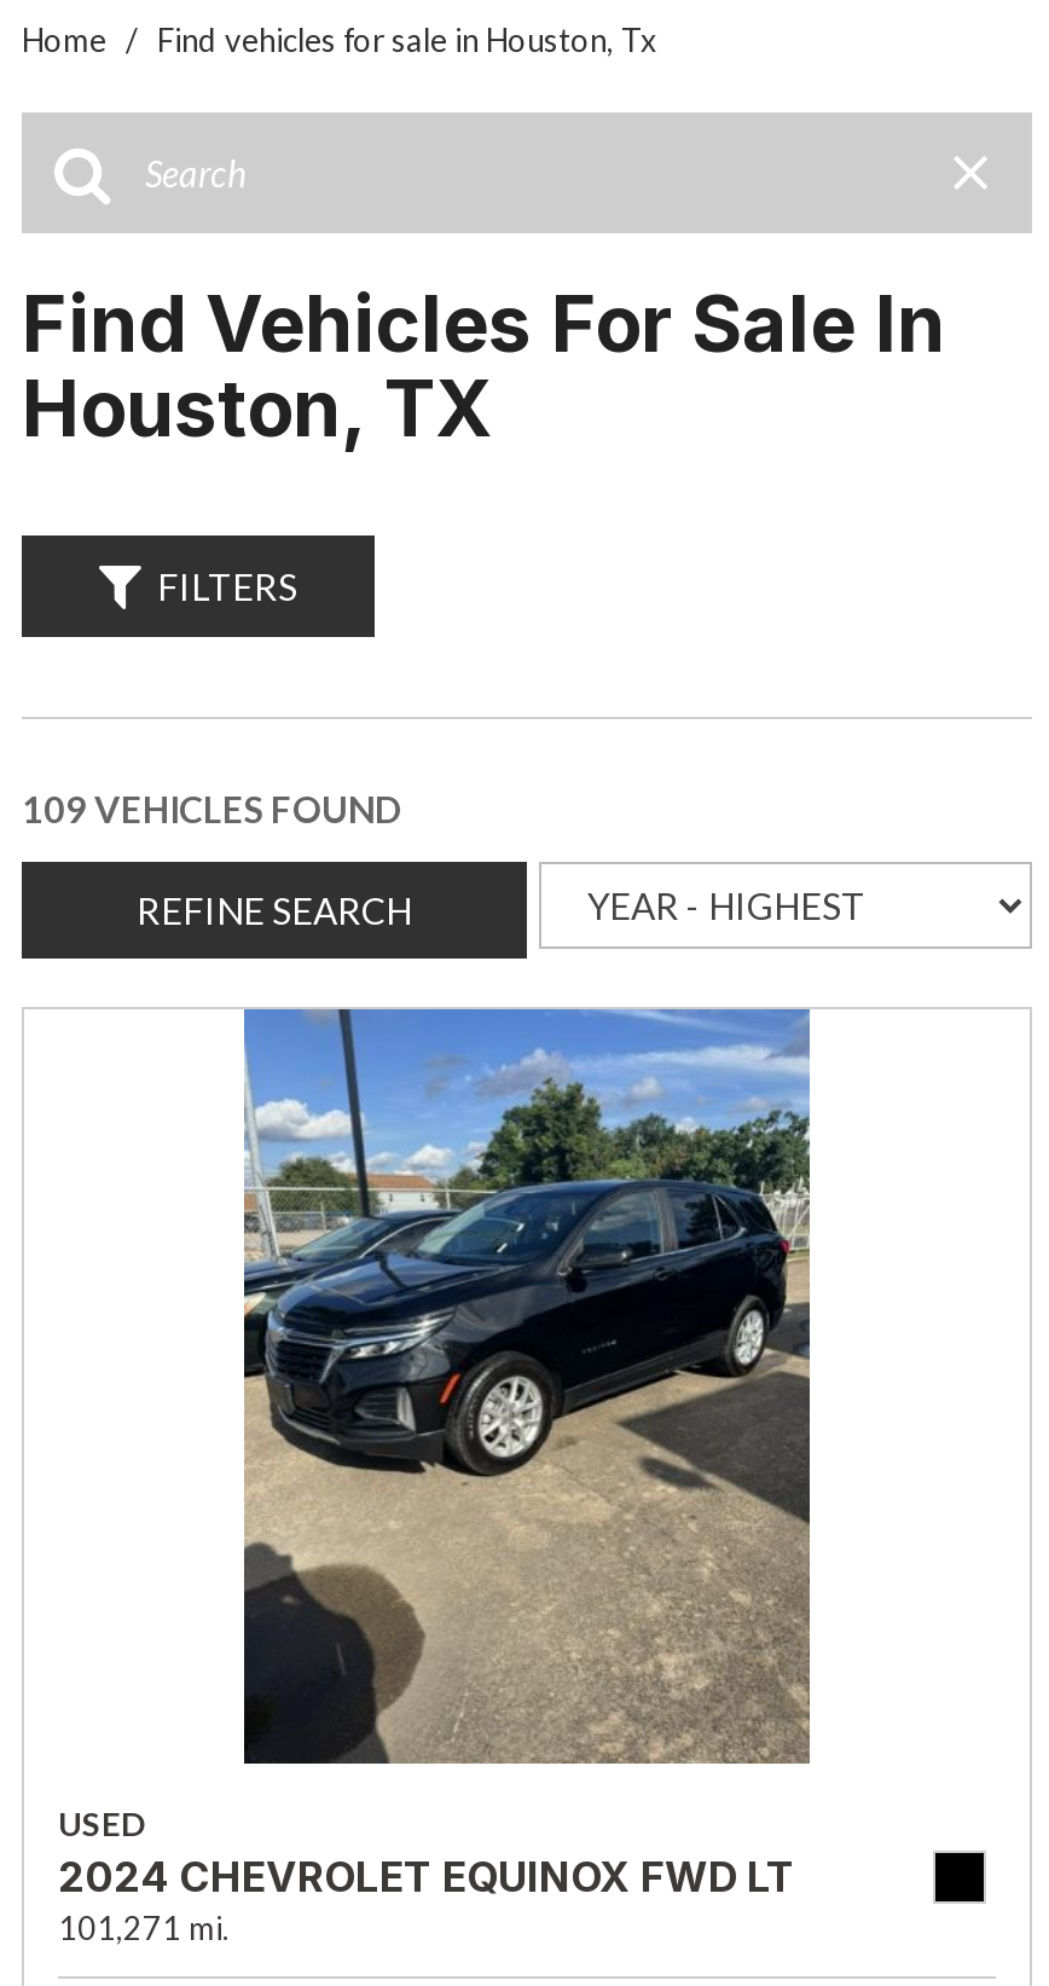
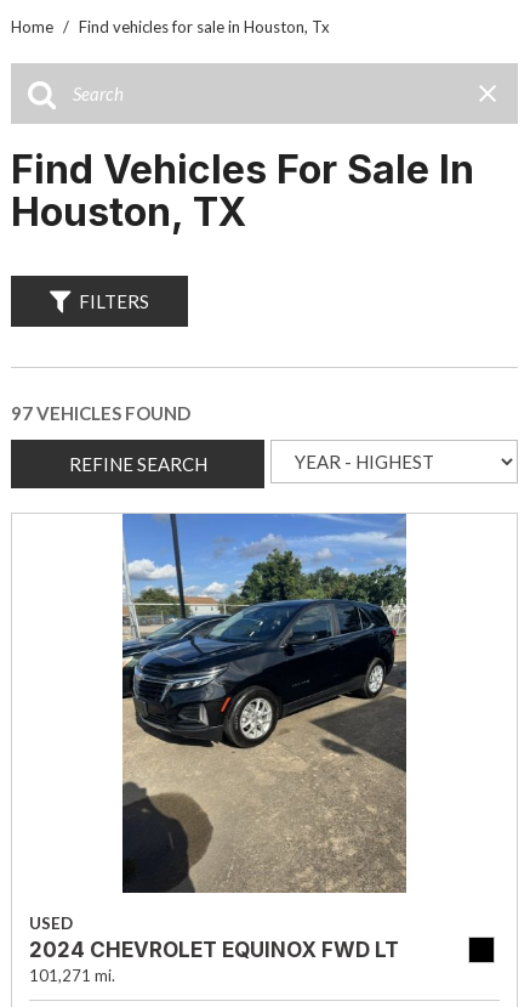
- 109 VEHICLES FOUND
+ 97 VEHICLES FOUND
